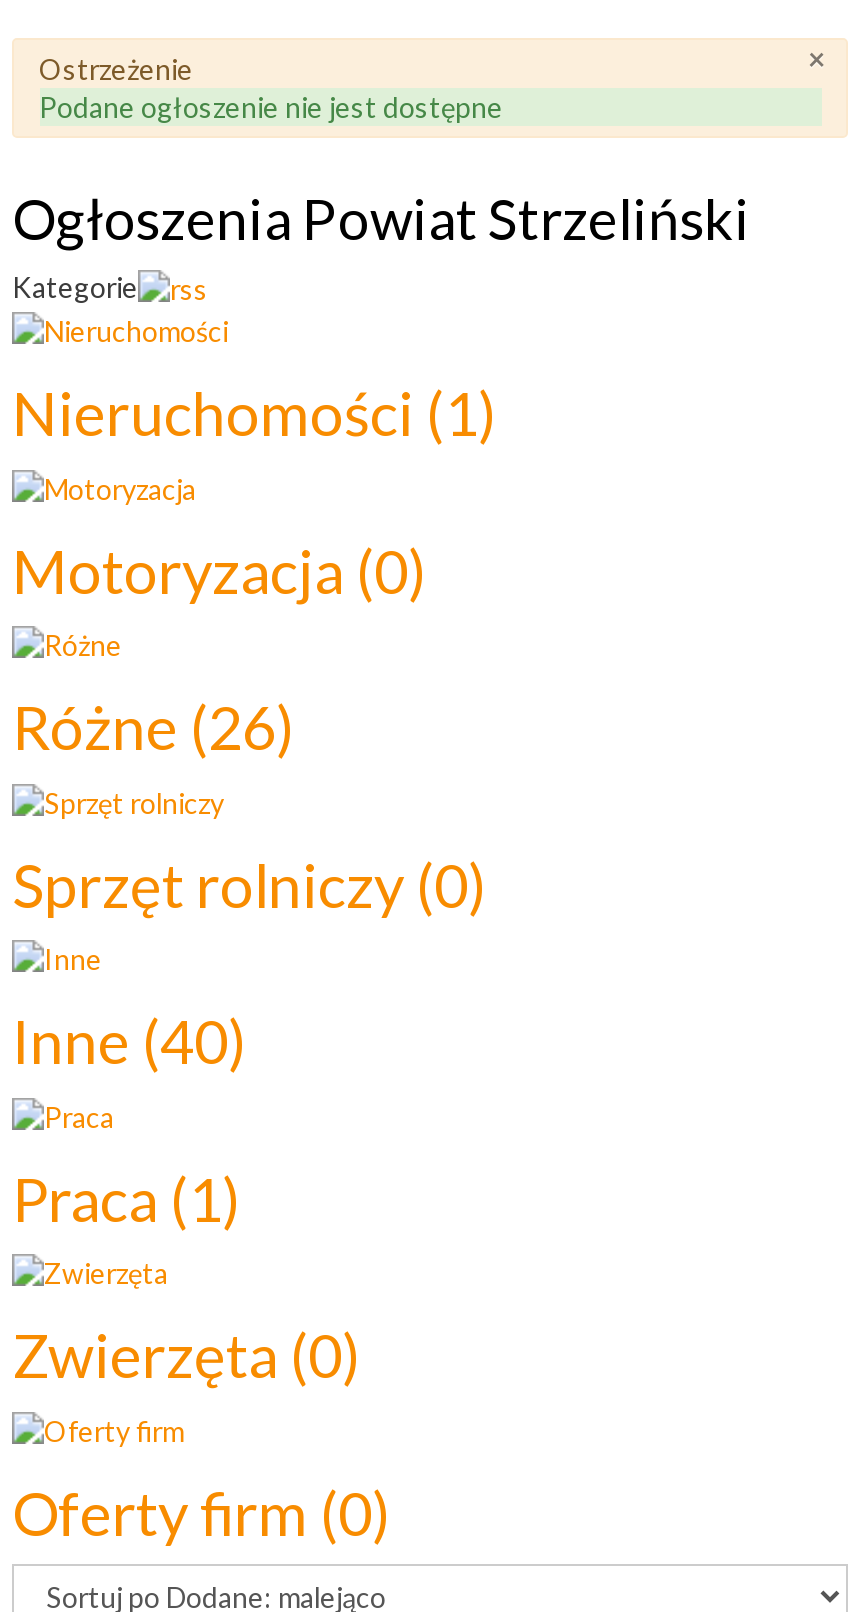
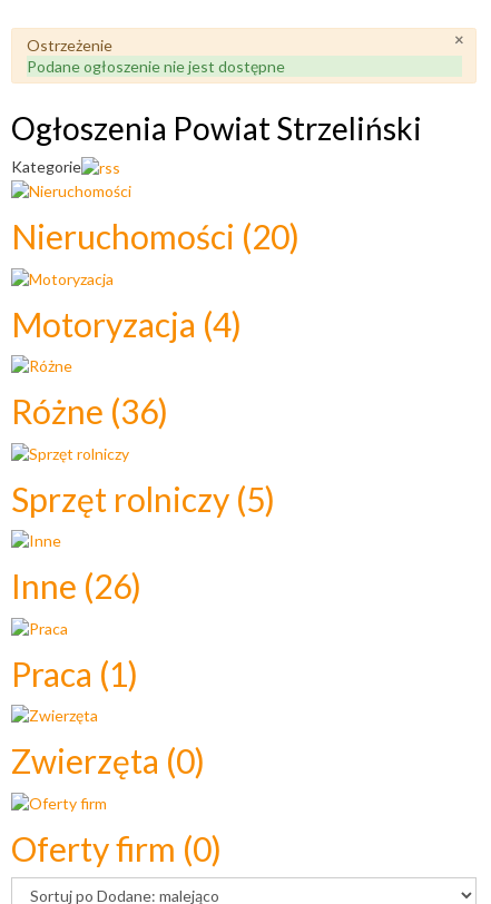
- Nieruchomości (1)
+ Nieruchomości (20)

- Motoryzacja (0)
+ Motoryzacja (4)

- Różne (26)
+ Różne (36)

- Sprzęt rolniczy (0)
+ Sprzęt rolniczy (5)

- Inne (40)
+ Inne (26)
